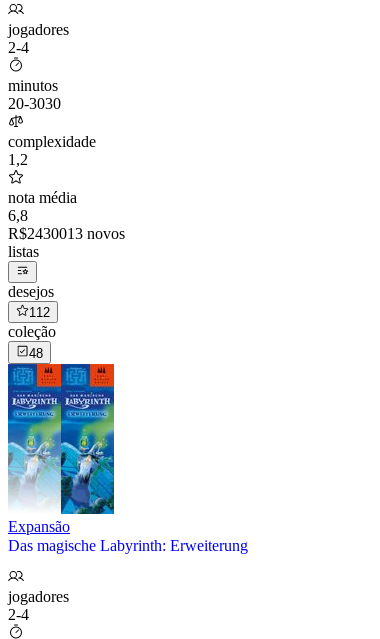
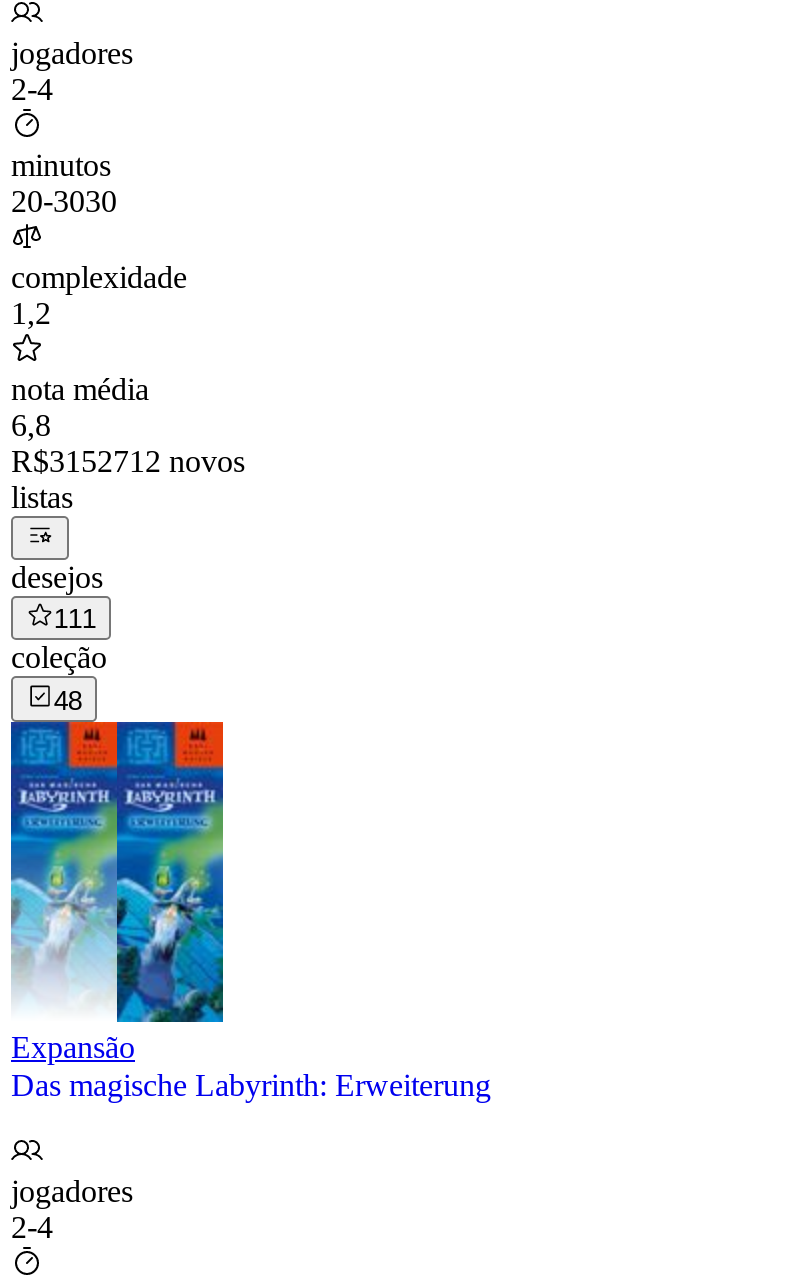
- R$2430013 novos
+ R$3152712 novos

- 112
+ 111
